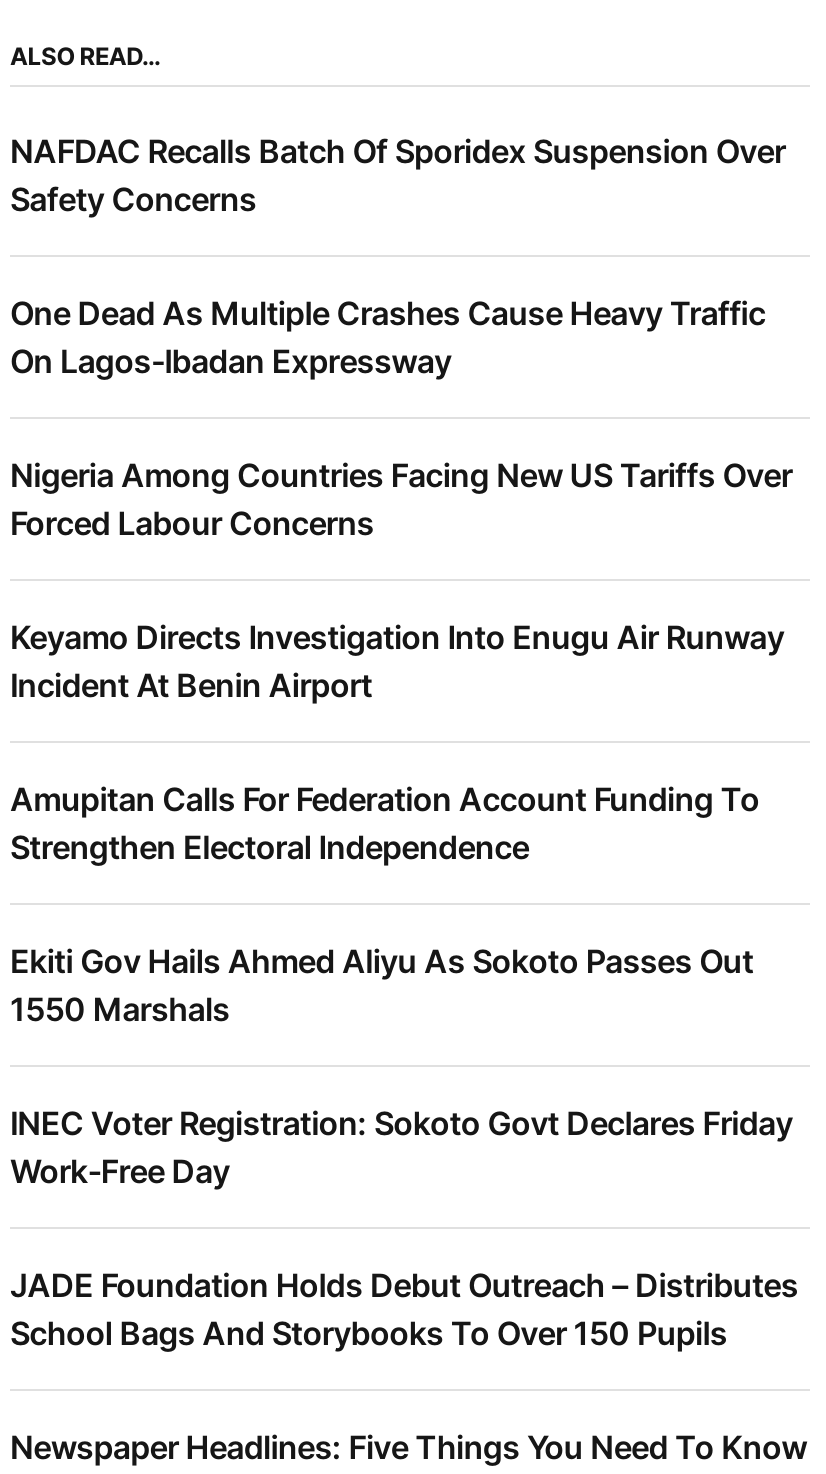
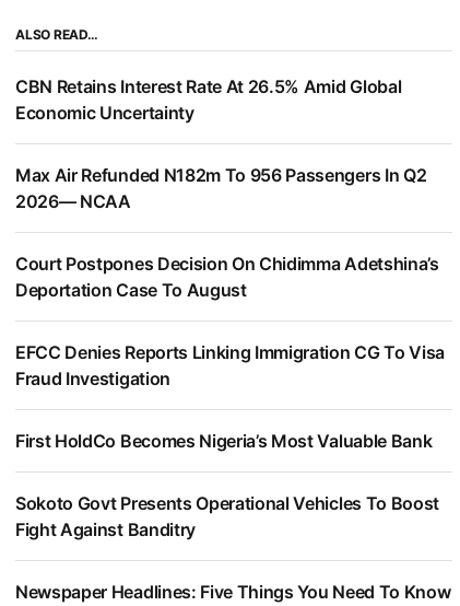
- NAFDAC Recalls Batch Of Sporidex Suspension Over
- Safety Concerns
- One Dead As Multiple Crashes Cause Heavy Traffic
- On Lagos-Ibadan Expressway
- Nigeria Among Countries Facing New US Tariffs Over
- Forced Labour Concerns
- Keyamo Directs Investigation Into Enugu Air Runway
- Incident At Benin Airport
- Amupitan Calls For Federation Account Funding To
- Strengthen Electoral Independence
- Ekiti Gov Hails Ahmed Aliyu As Sokoto Passes Out
- 1550 Marshals
- INEC Voter Registration: Sokoto Govt Declares Friday
- Work-Free Day
- JADE Foundation Holds Debut Outreach – Distributes
- School Bags And Storybooks To Over 150 Pupils
+ CBN Retains Interest Rate At 26.5% Amid Global
+ Economic Uncertainty
+ Max Air Refunded N182m To 956 Passengers In Q2
+ 2026— NCAA
+ Court Postpones Decision On Chidimma Adetshina’s
+ Deportation Case To August
+ EFCC Denies Reports Linking Immigration CG To Visa
+ Fraud Investigation
+ First HoldCo Becomes Nigeria’s Most Valuable Bank
+ Sokoto Govt Presents Operational Vehicles To Boost
+ Fight Against Banditry
